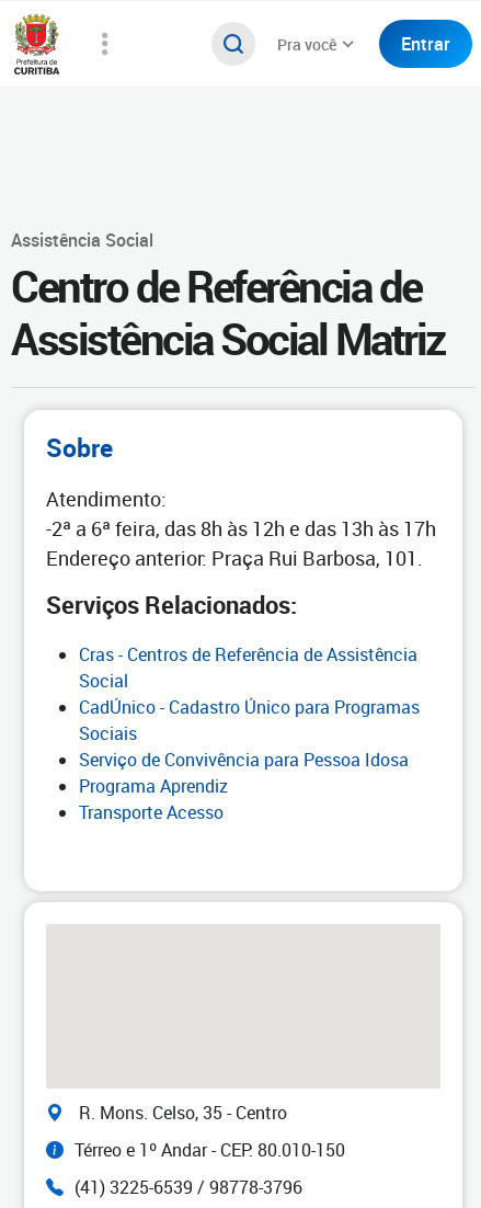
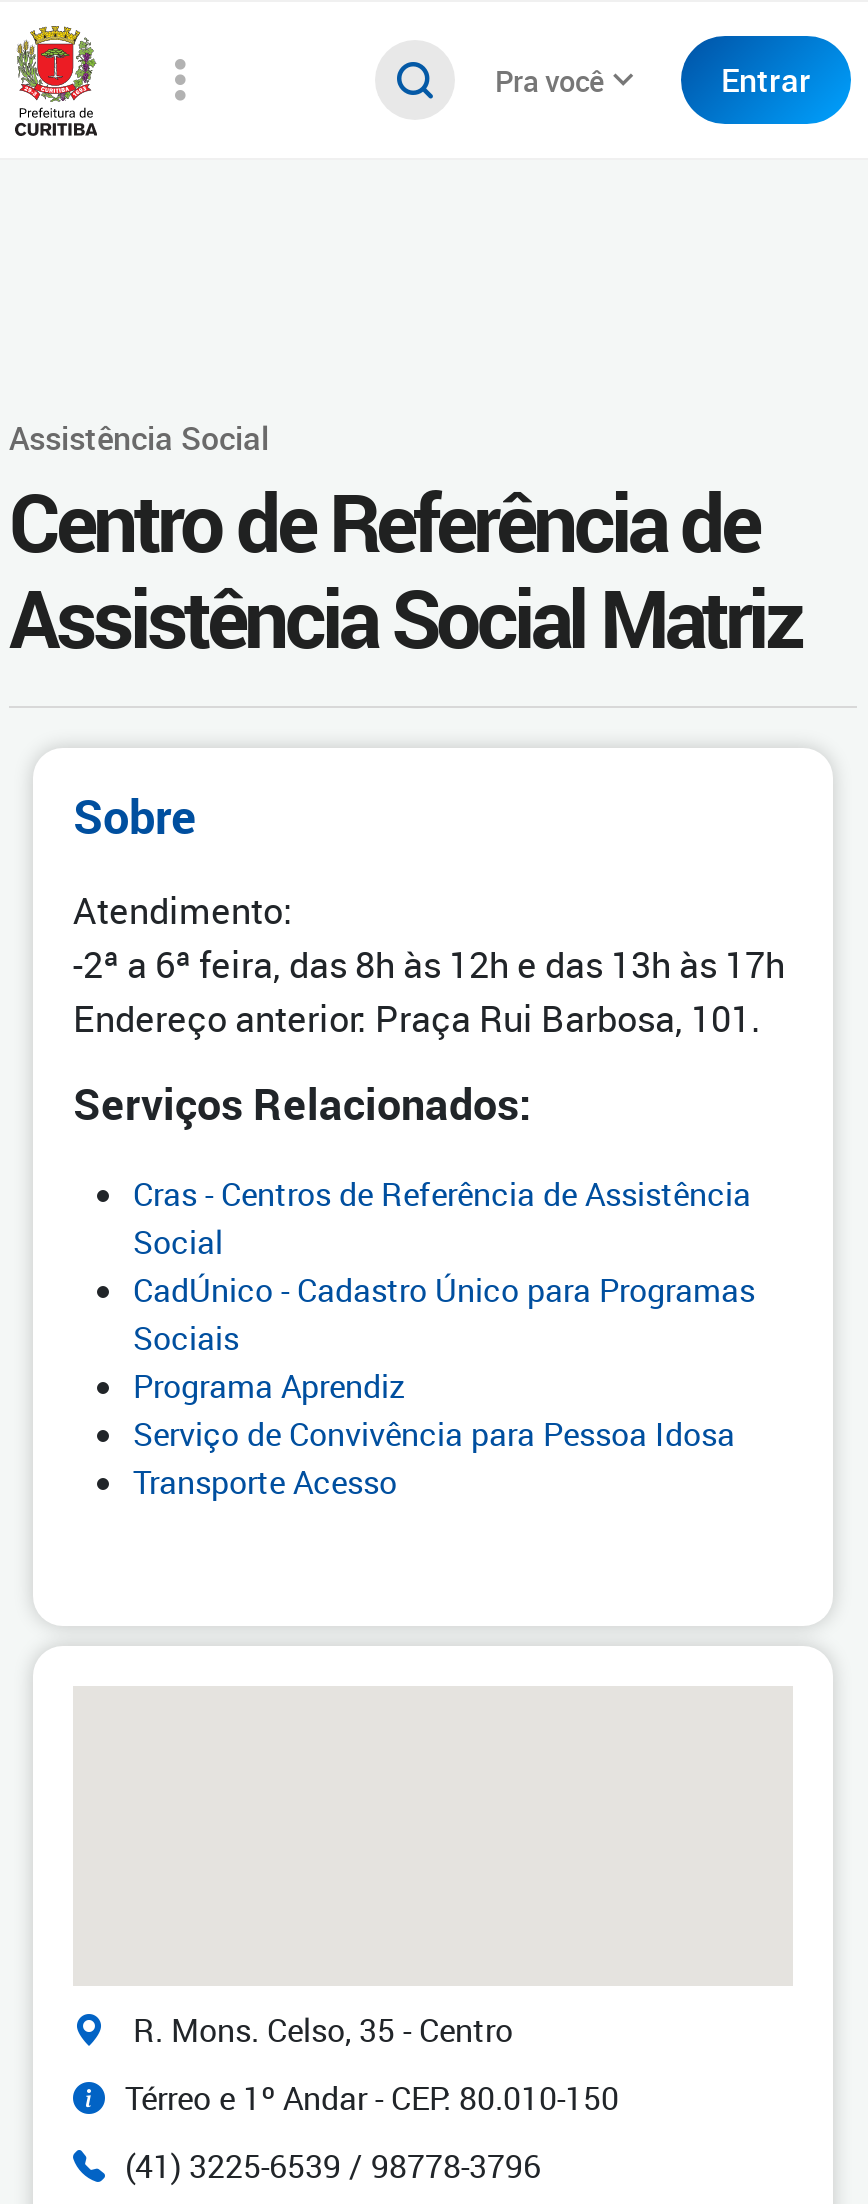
moved down: Serviço de Convivência para Pessoa Idosa

moved up: Programa Aprendiz
